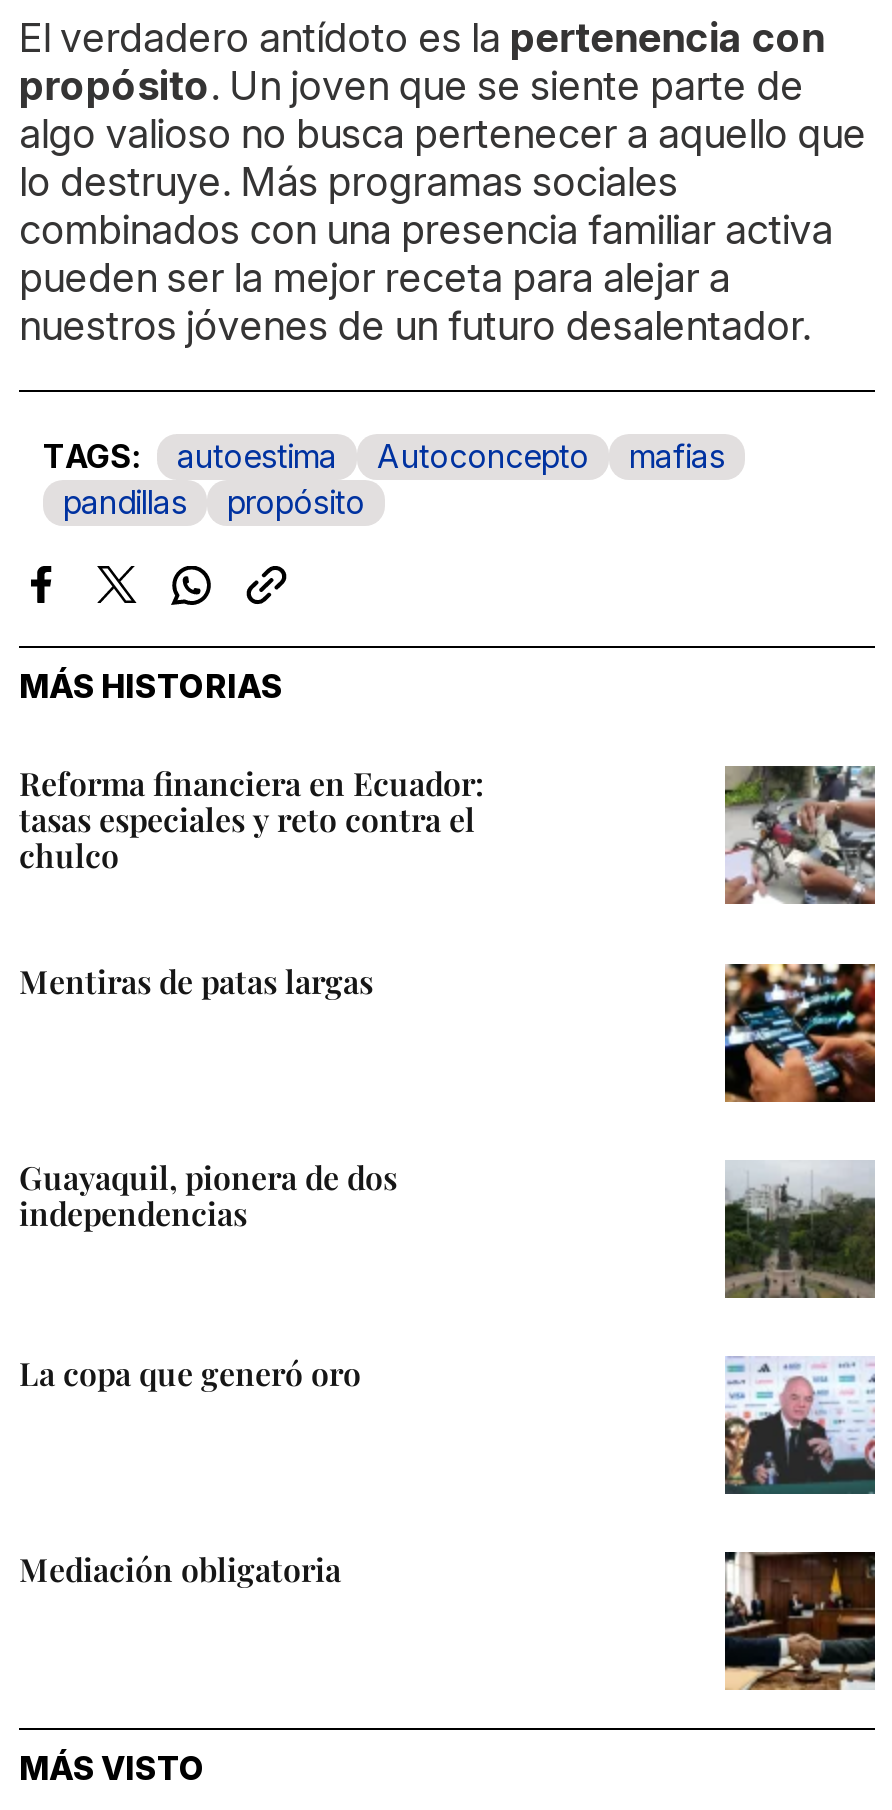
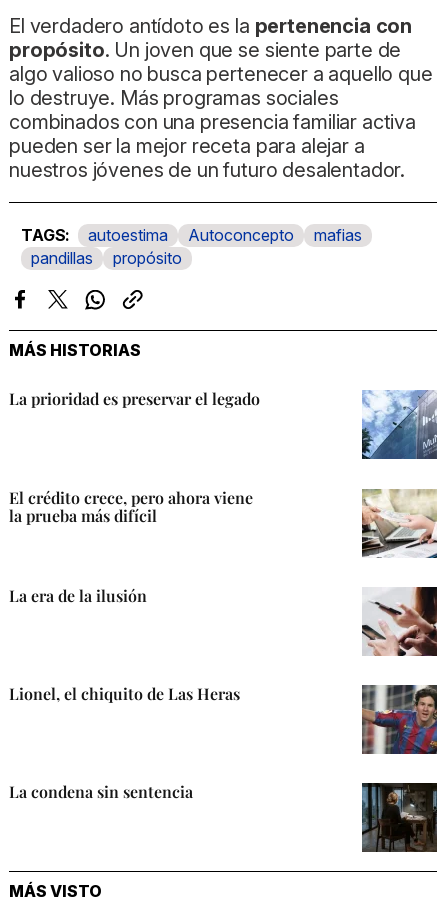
- Reforma financiera en Ecuador:
- tasas especiales y reto contra el
- chulco
+ La prioridad es preservar el legado

- [image]
+ [image]

- Mentiras de patas largas
+ El crédito crece, pero ahora viene
+ la prueba más difícil

- [image]
+ [image]

- Guayaquil, pionera de dos
- independencias
+ La era de la ilusión

- [image]
+ [image]

- La copa que generó oro
+ Lionel, el chiquito de Las Heras

- [image]
+ [image]

- Mediación obligatoria
+ La condena sin sentencia

- [image]
+ [image]
